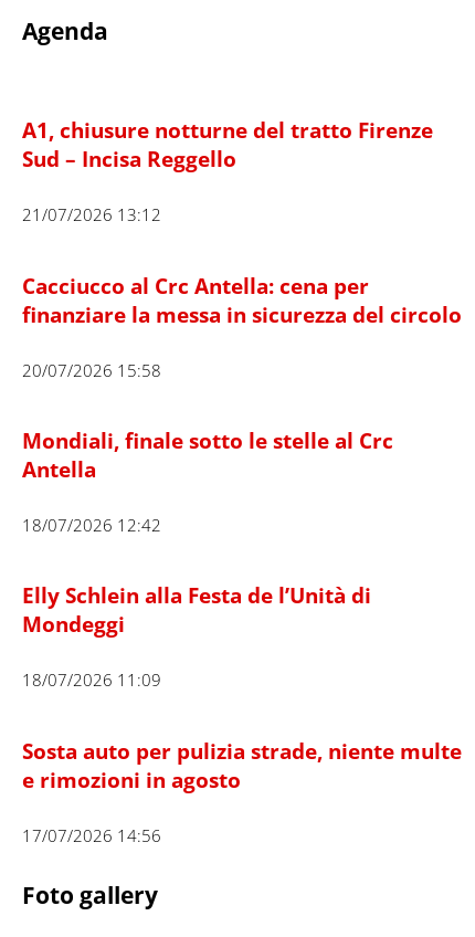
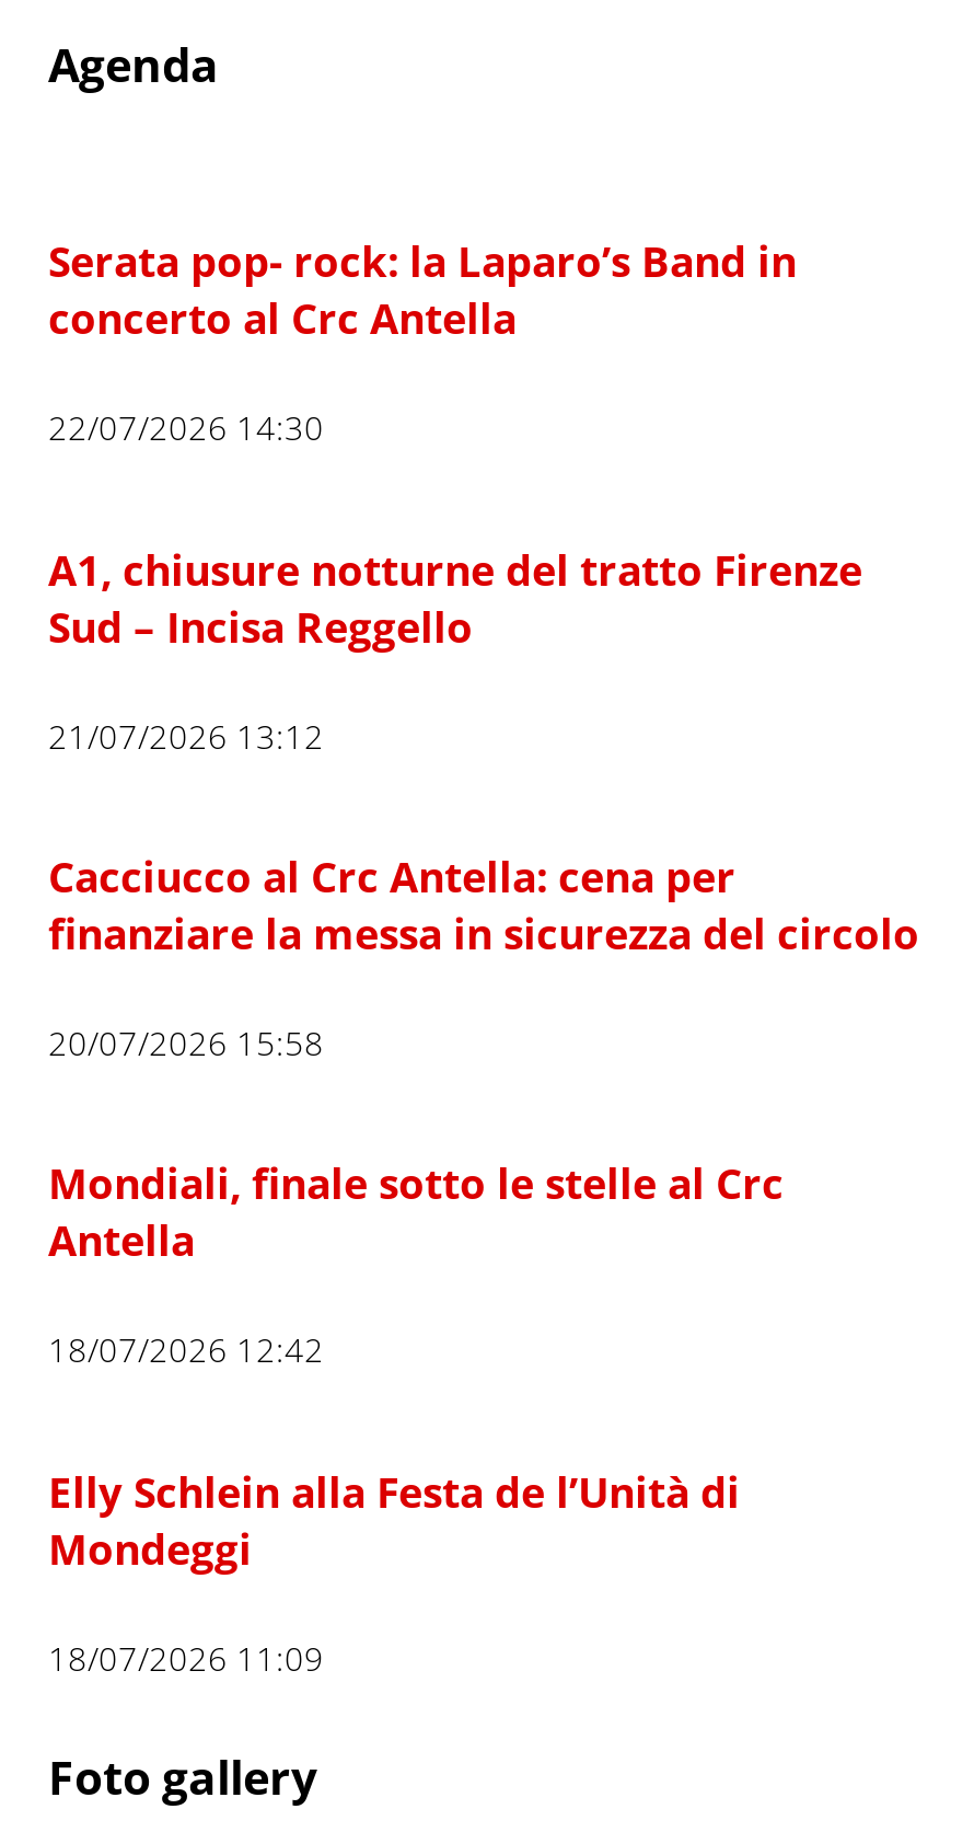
+ Serata pop- rock: la Laparo’s Band in
+ concerto al Crc Antella
+ 22/07/2026 14:30

moved down: A1, chiusure notturne del tratto Firenze | Sud – Incisa Reggello | 21/07/2026 13:12 | ... | Mondeggi | 18/07/2026 11:09

- Sosta auto per pulizia strade, niente multe
- e rimozioni in agosto
- 17/07/2026 14:56
